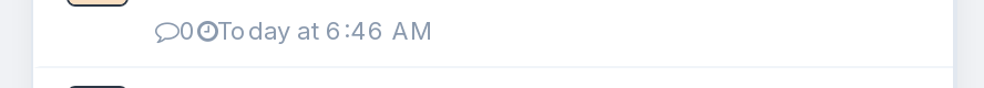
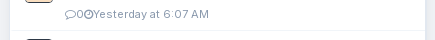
- Today at 6:46 AM
+ Yesterday at 6:07 AM
